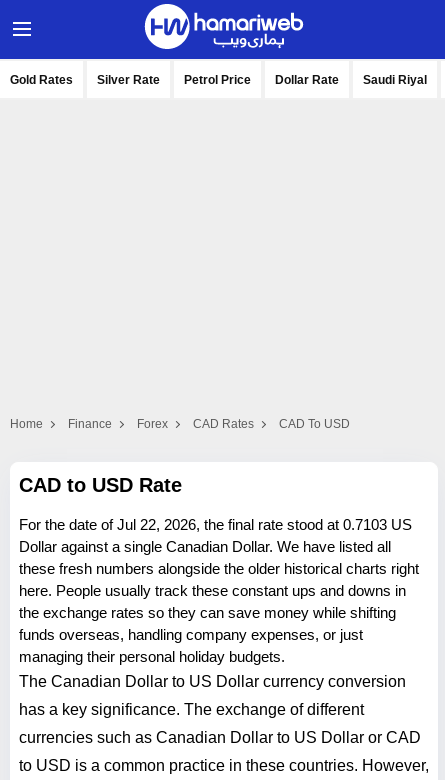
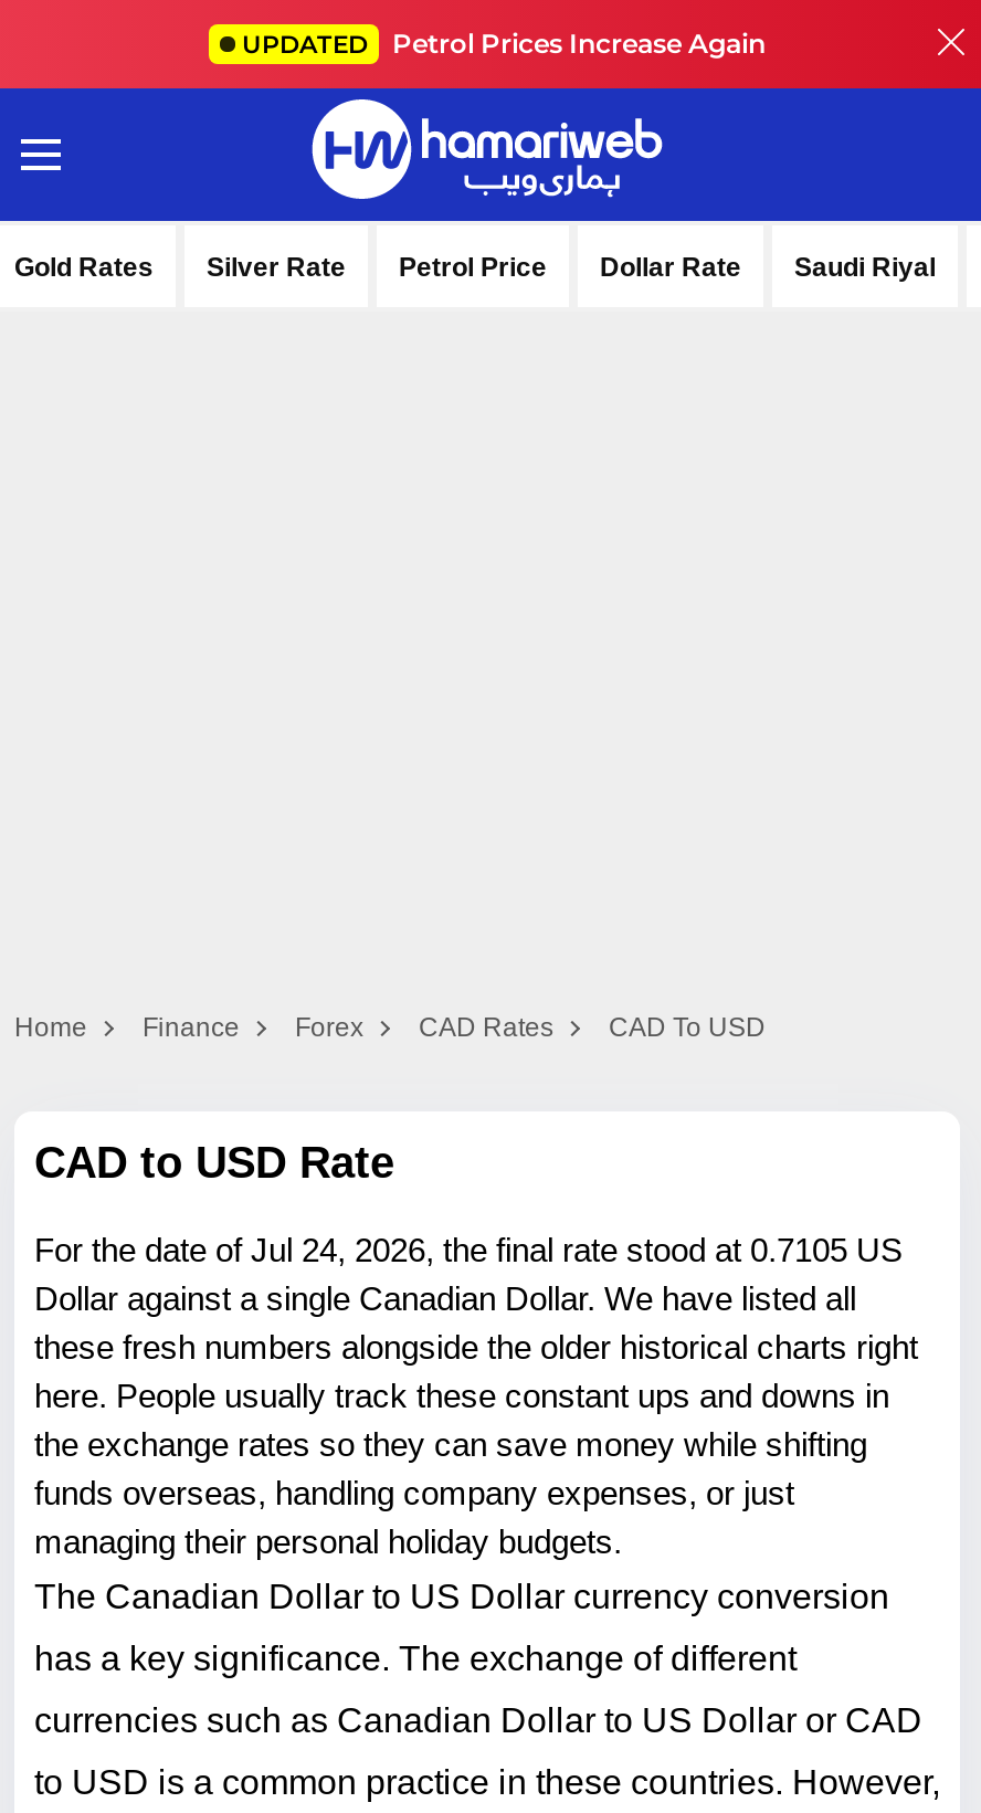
+ UPDATED Petrol Prices Increase Again

- For the date of Jul 22, 2026, the final rate stood at 0.7103 US
+ For the date of Jul 24, 2026, the final rate stood at 0.7105 US
